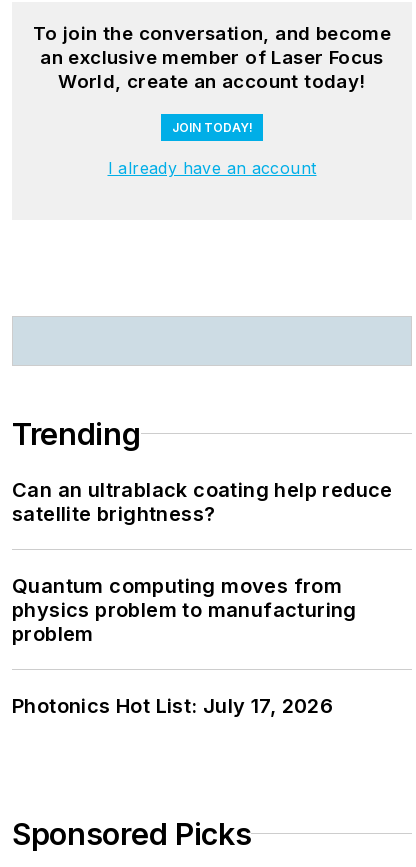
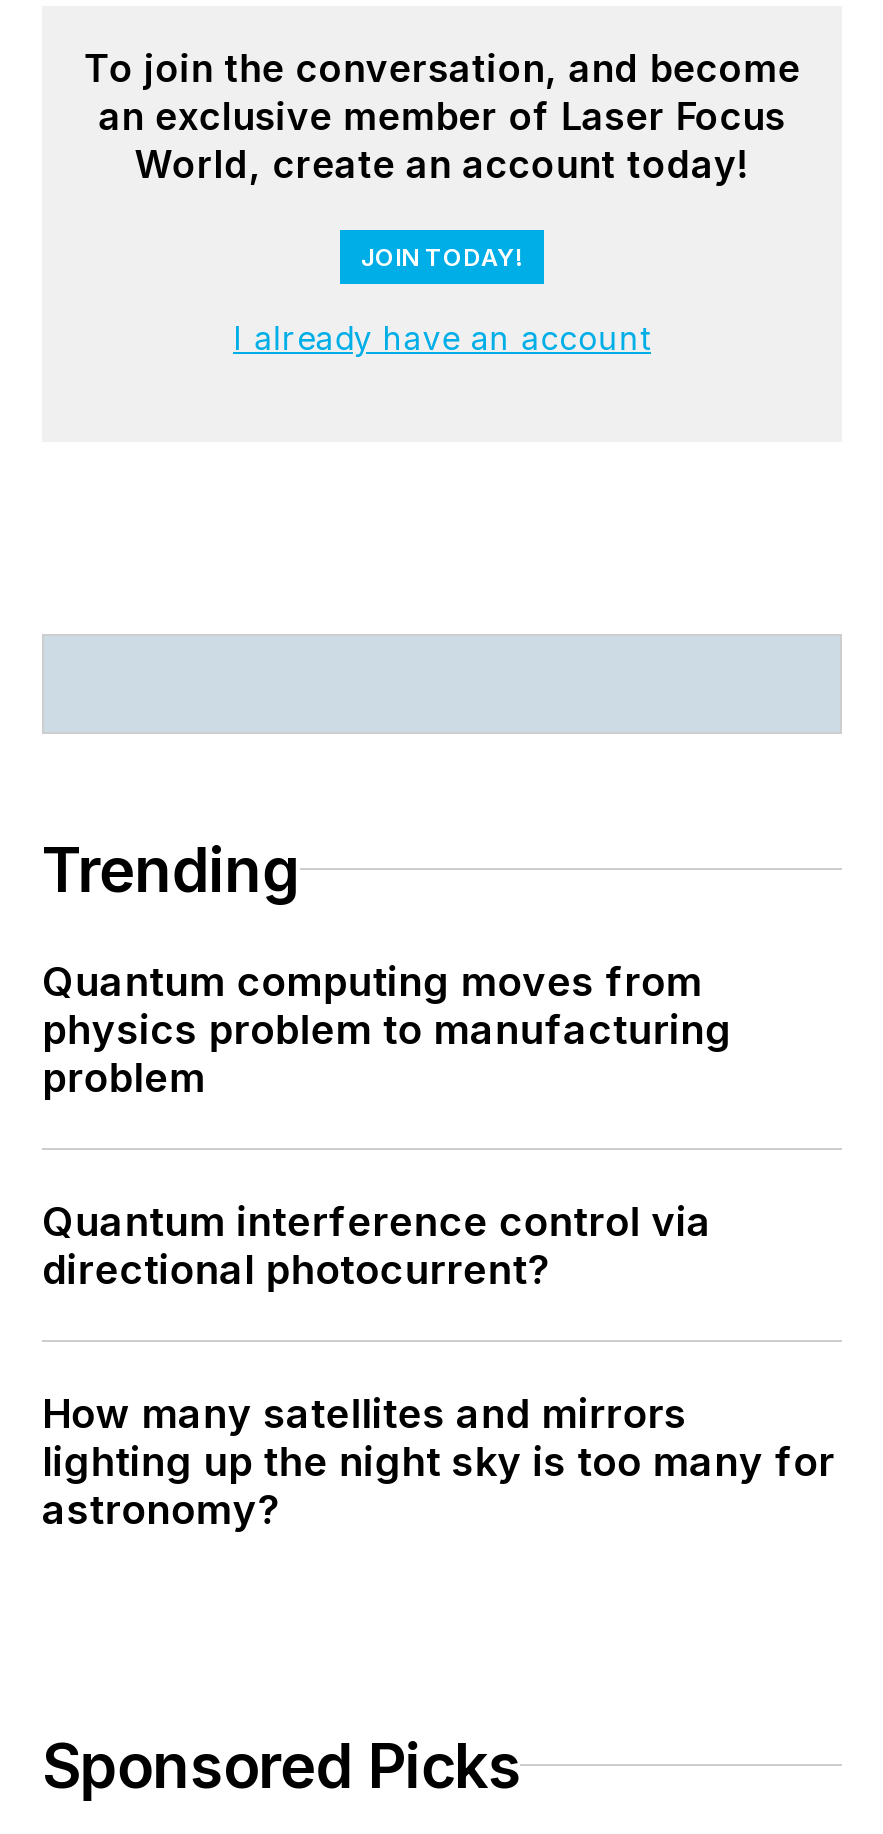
- Can an ultrablack coating help reduce
- satellite brightness?

moved up: Quantum computing moves from | physics problem to manufacturing | problem

- Photonics Hot List: July 17, 2026
+ Quantum interference control via
+ directional photocurrent?
+ How many satellites and mirrors
+ lighting up the night sky is too many for
+ astronomy?
